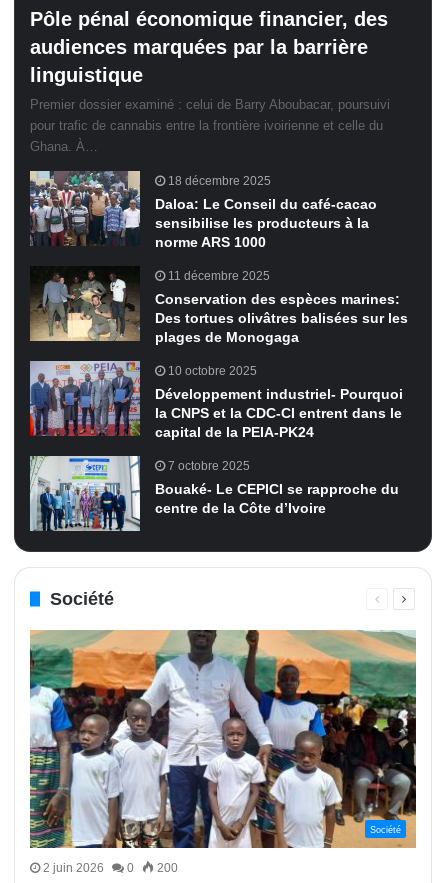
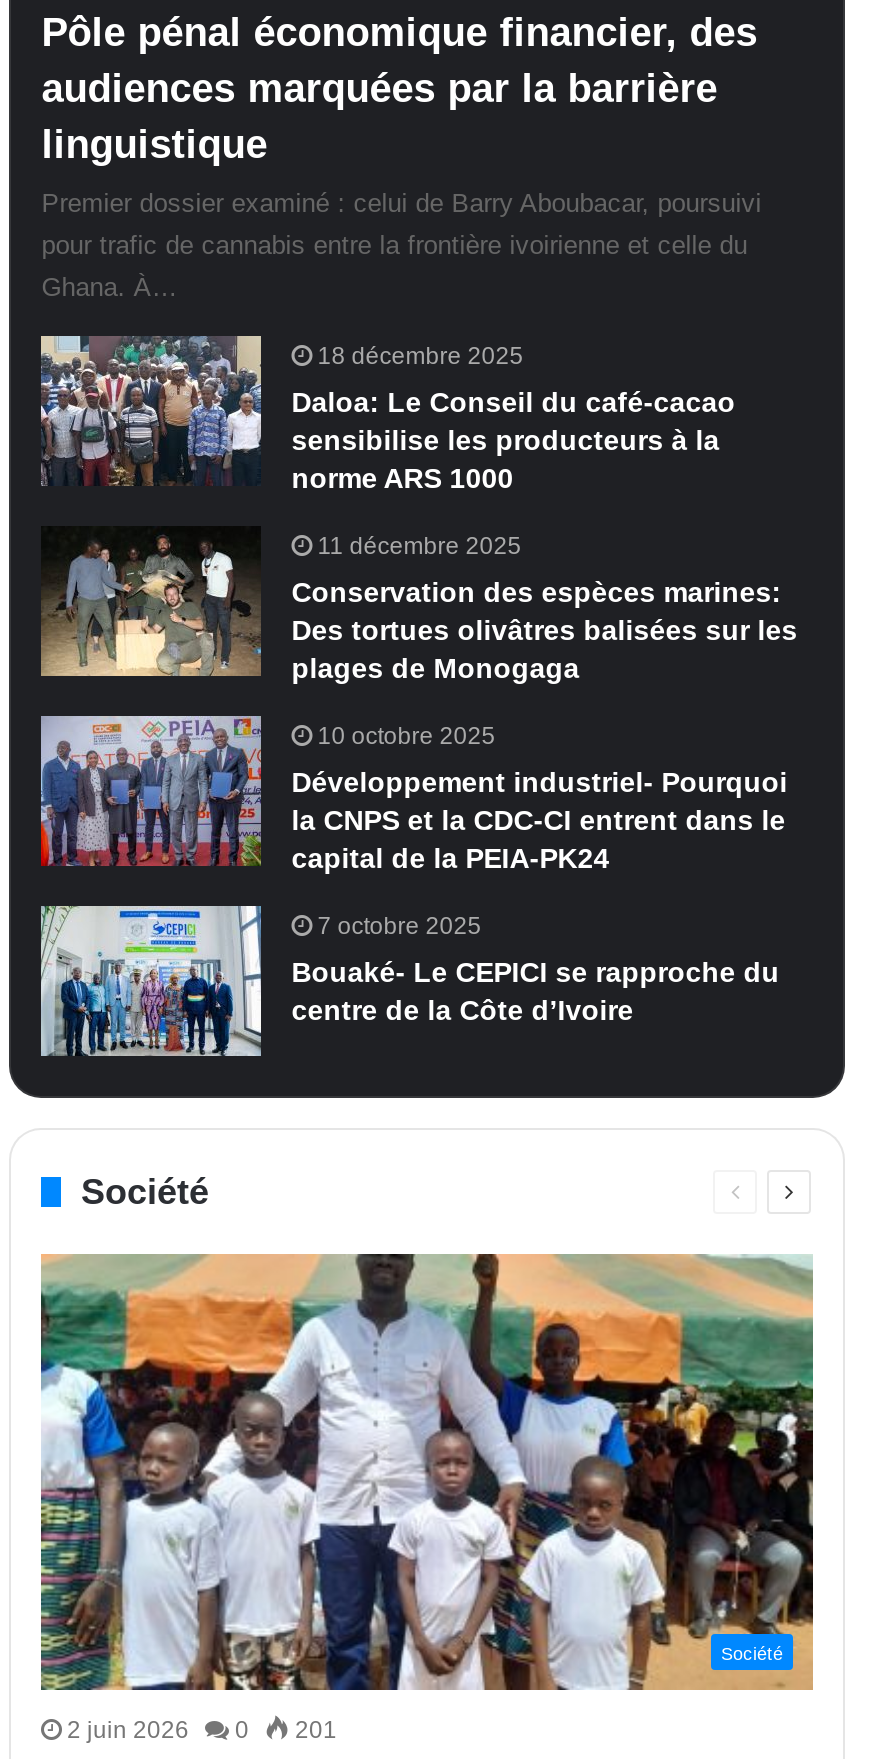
- 2 juin 2026 0 200
+ 2 juin 2026 0 201
